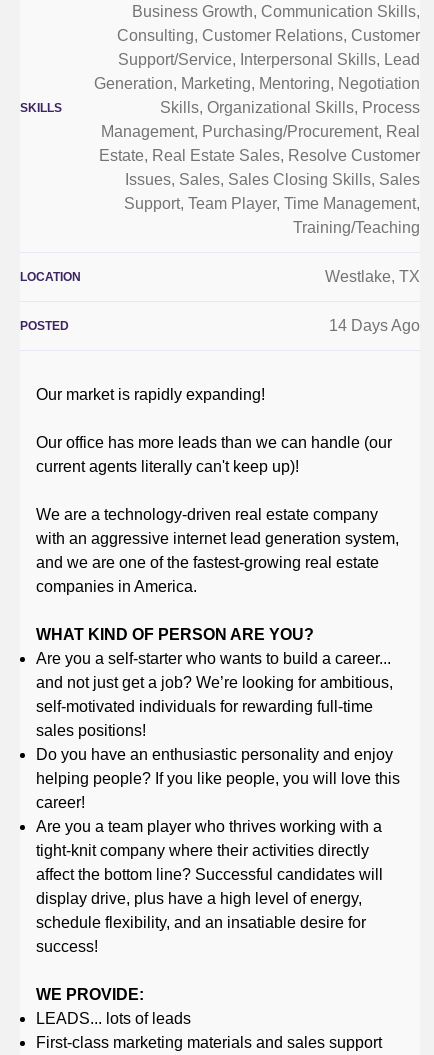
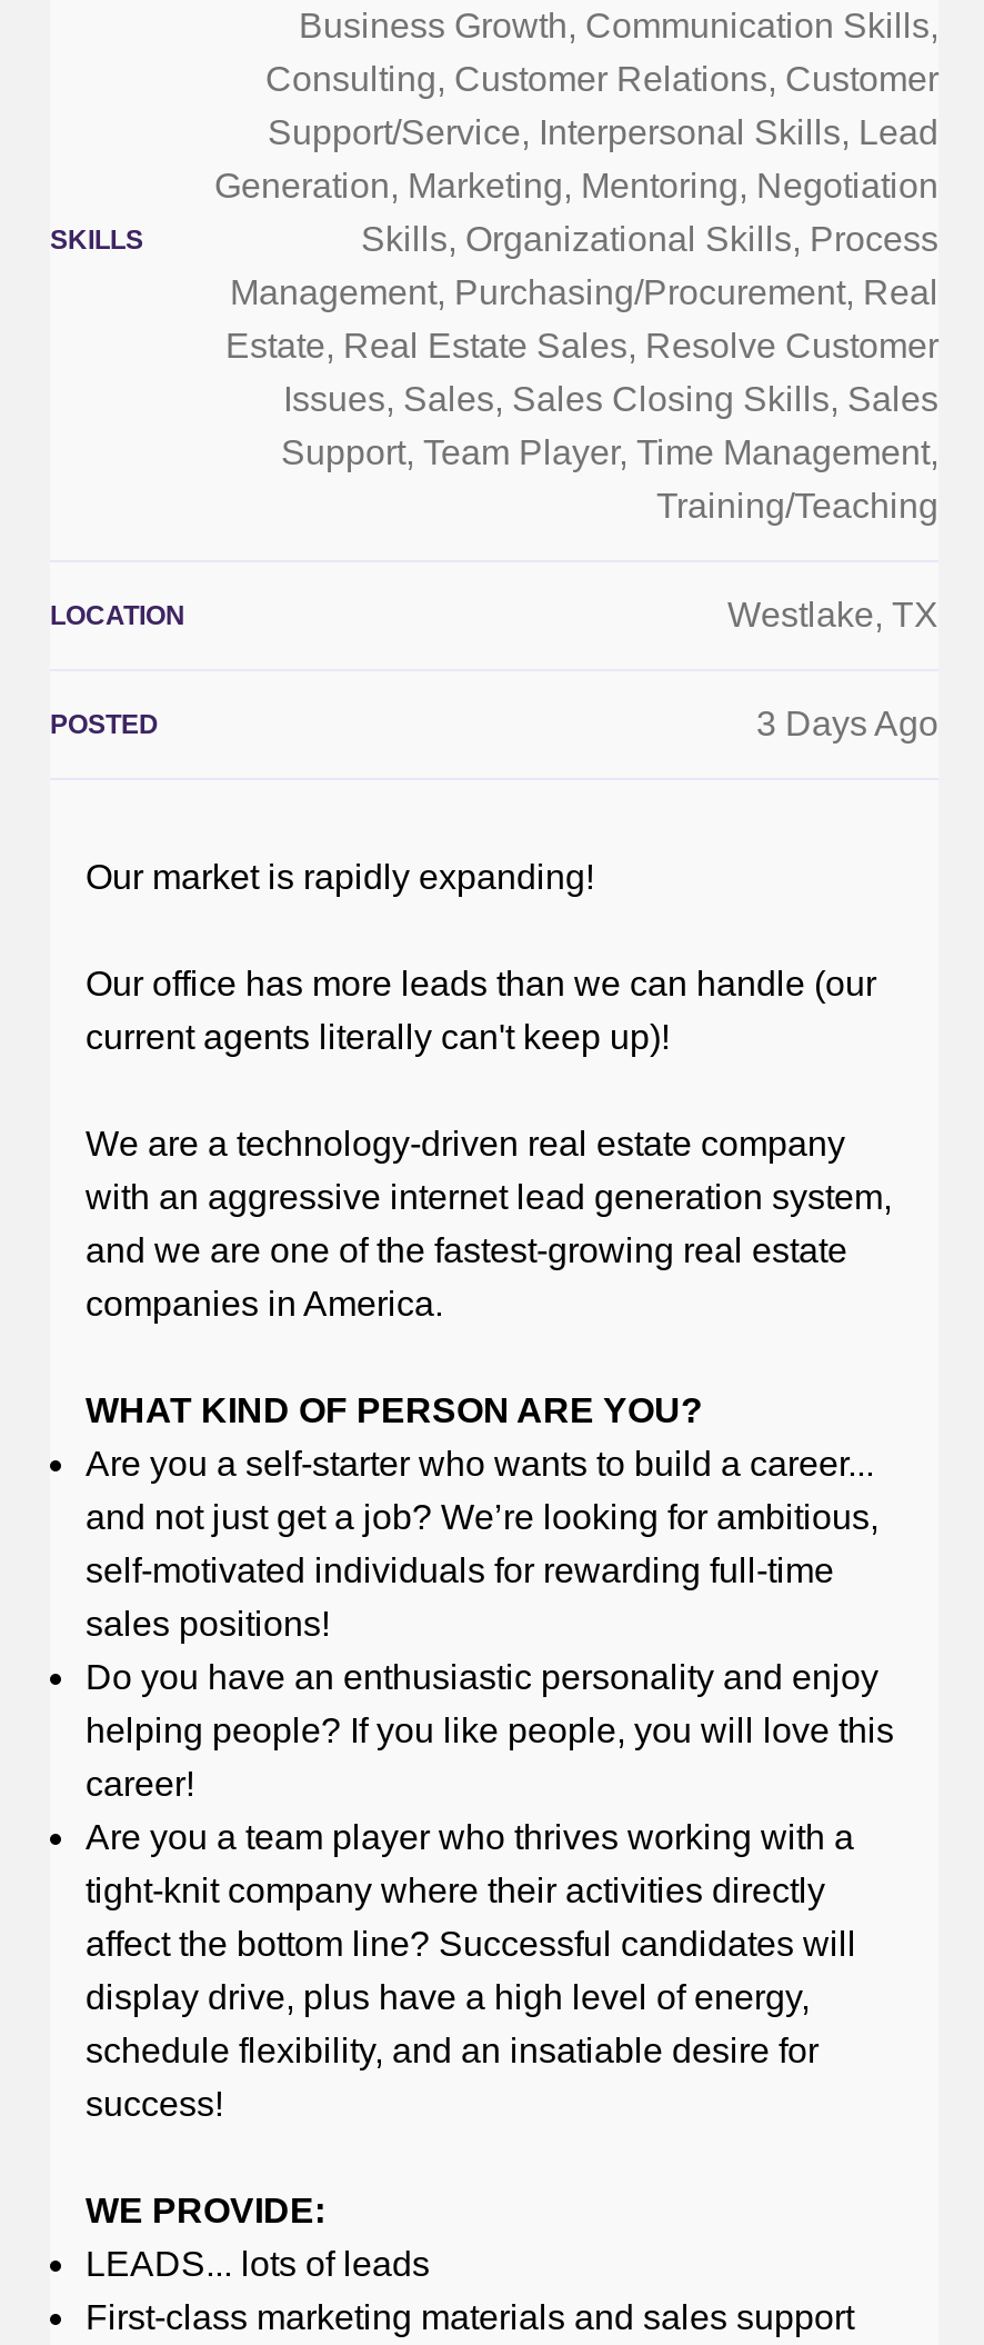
- 14 Days Ago
+ 3 Days Ago
